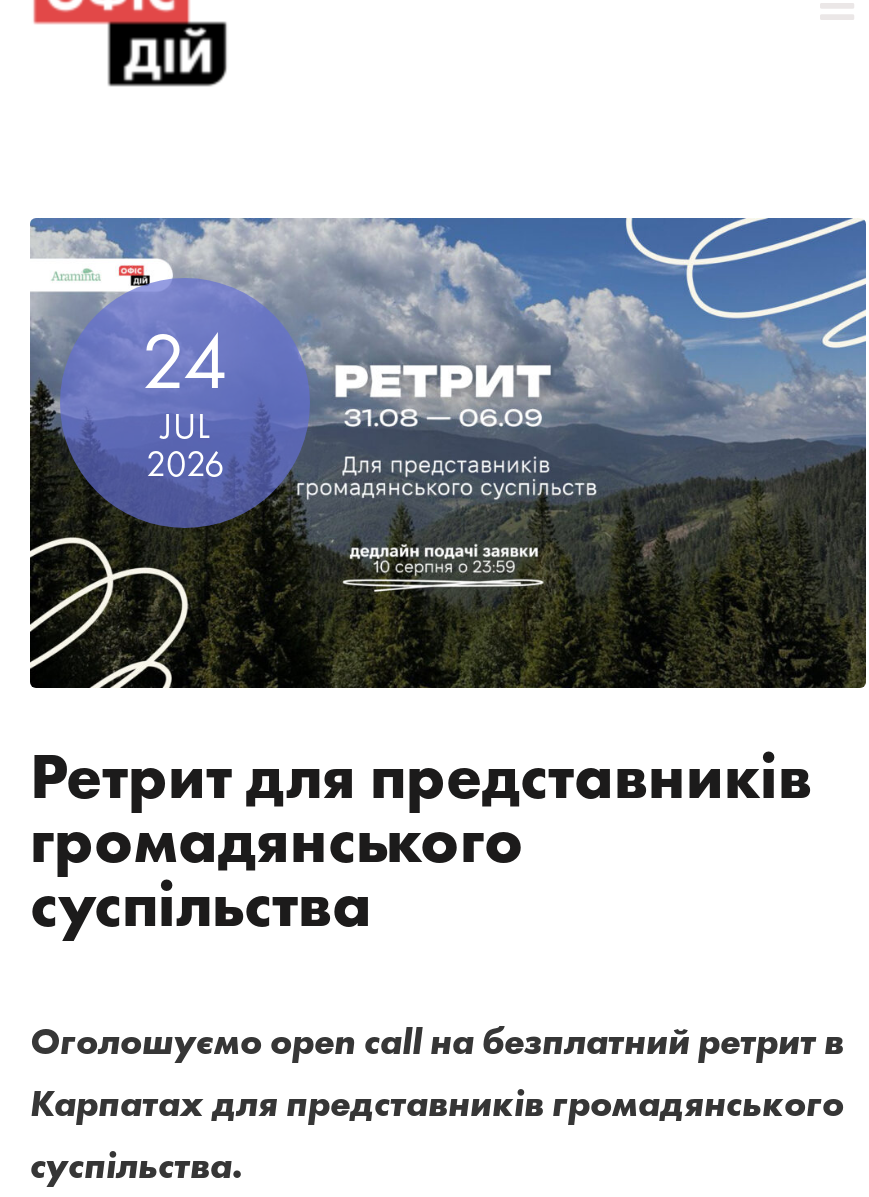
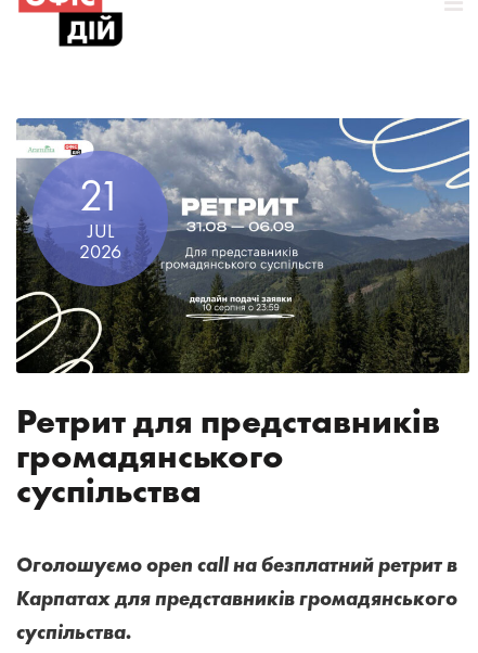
- 24
+ 21
